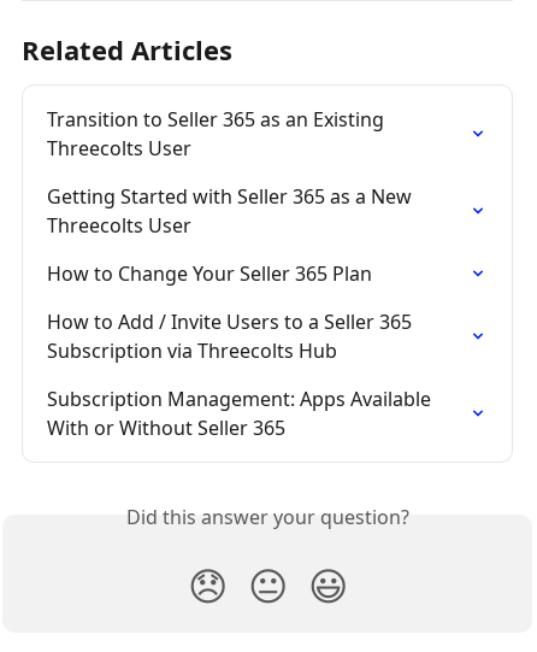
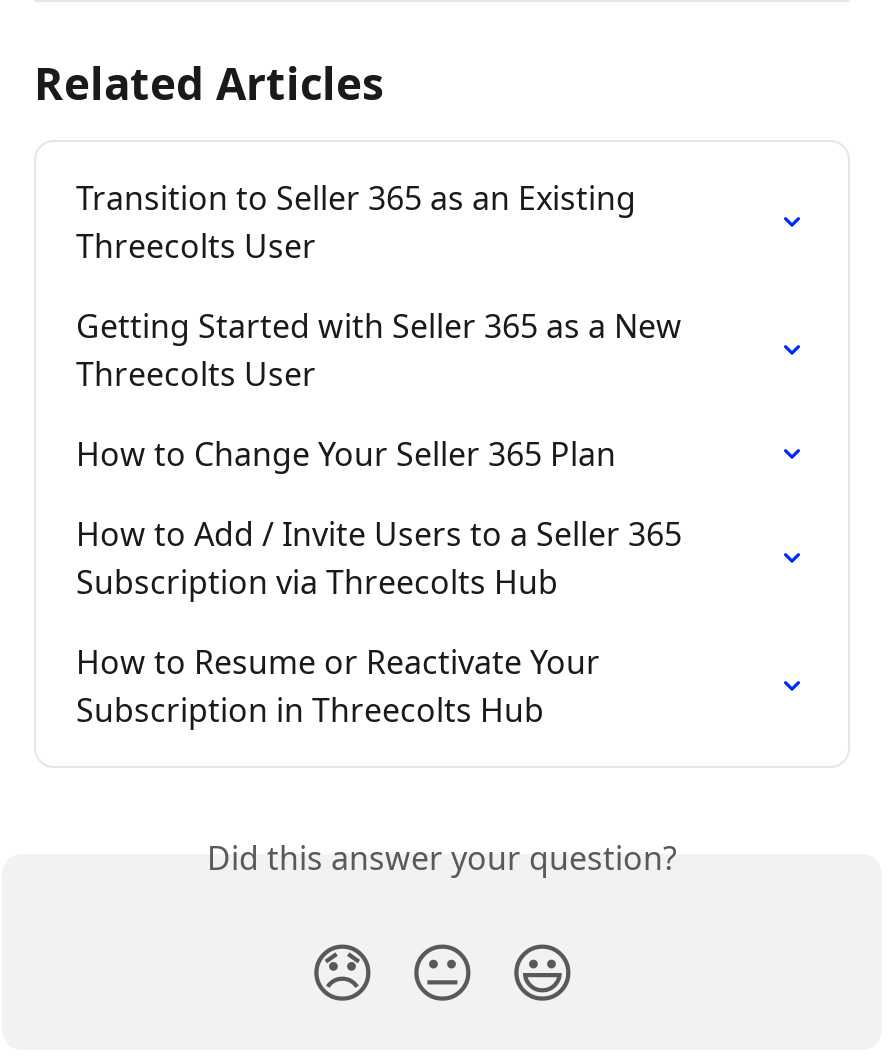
- Subscription Management: Apps Available
- With or Without Seller 365
+ How to Resume or Reactivate Your
+ Subscription in Threecolts Hub
